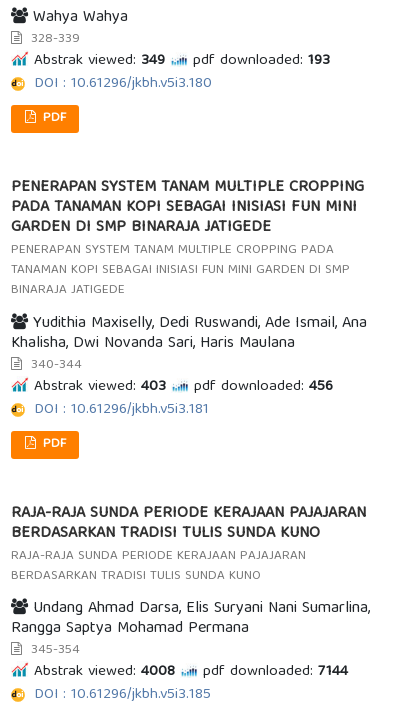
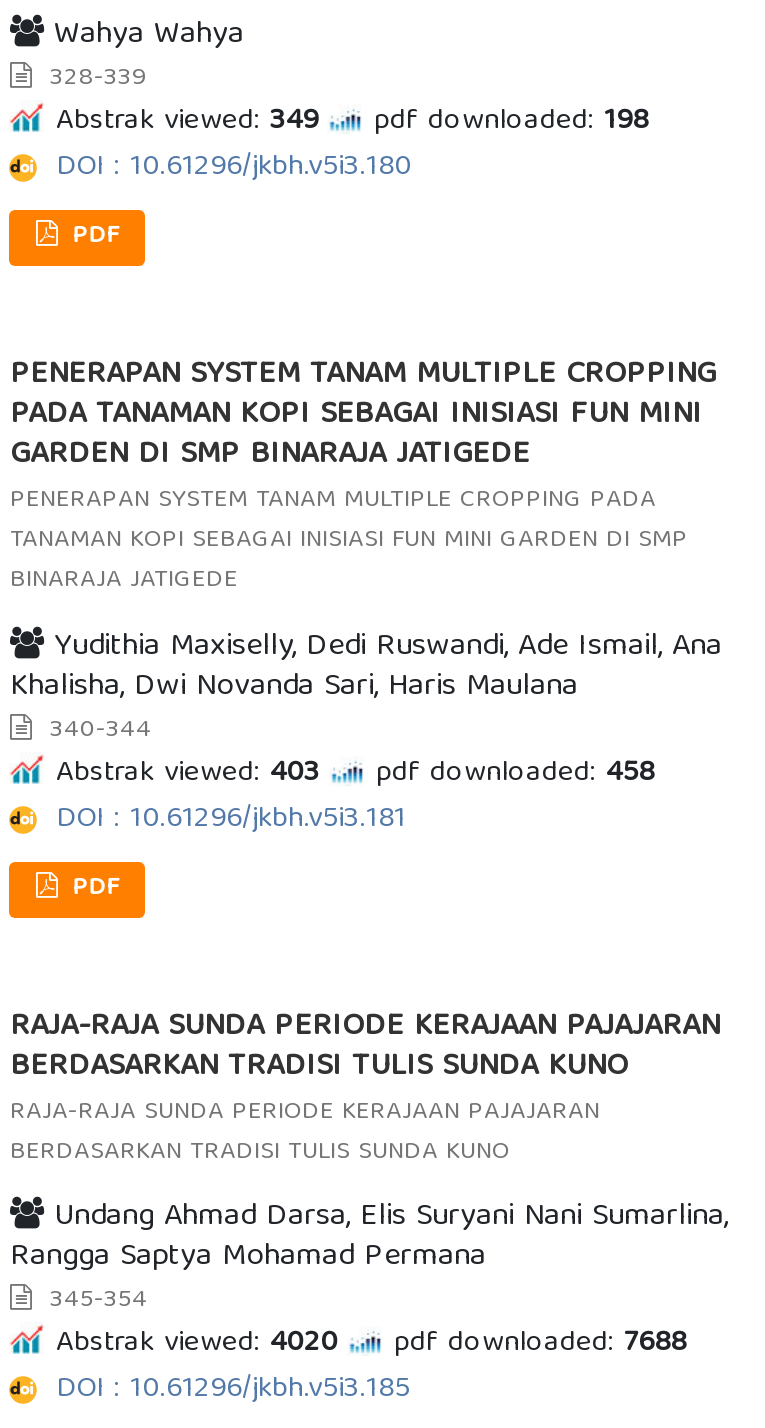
- pdf downloaded: 193
+ pdf downloaded: 198

- pdf downloaded: 456
+ pdf downloaded: 458

- Abstrak viewed: 4008
+ Abstrak viewed: 4020

- pdf downloaded: 7144
+ pdf downloaded: 7688
